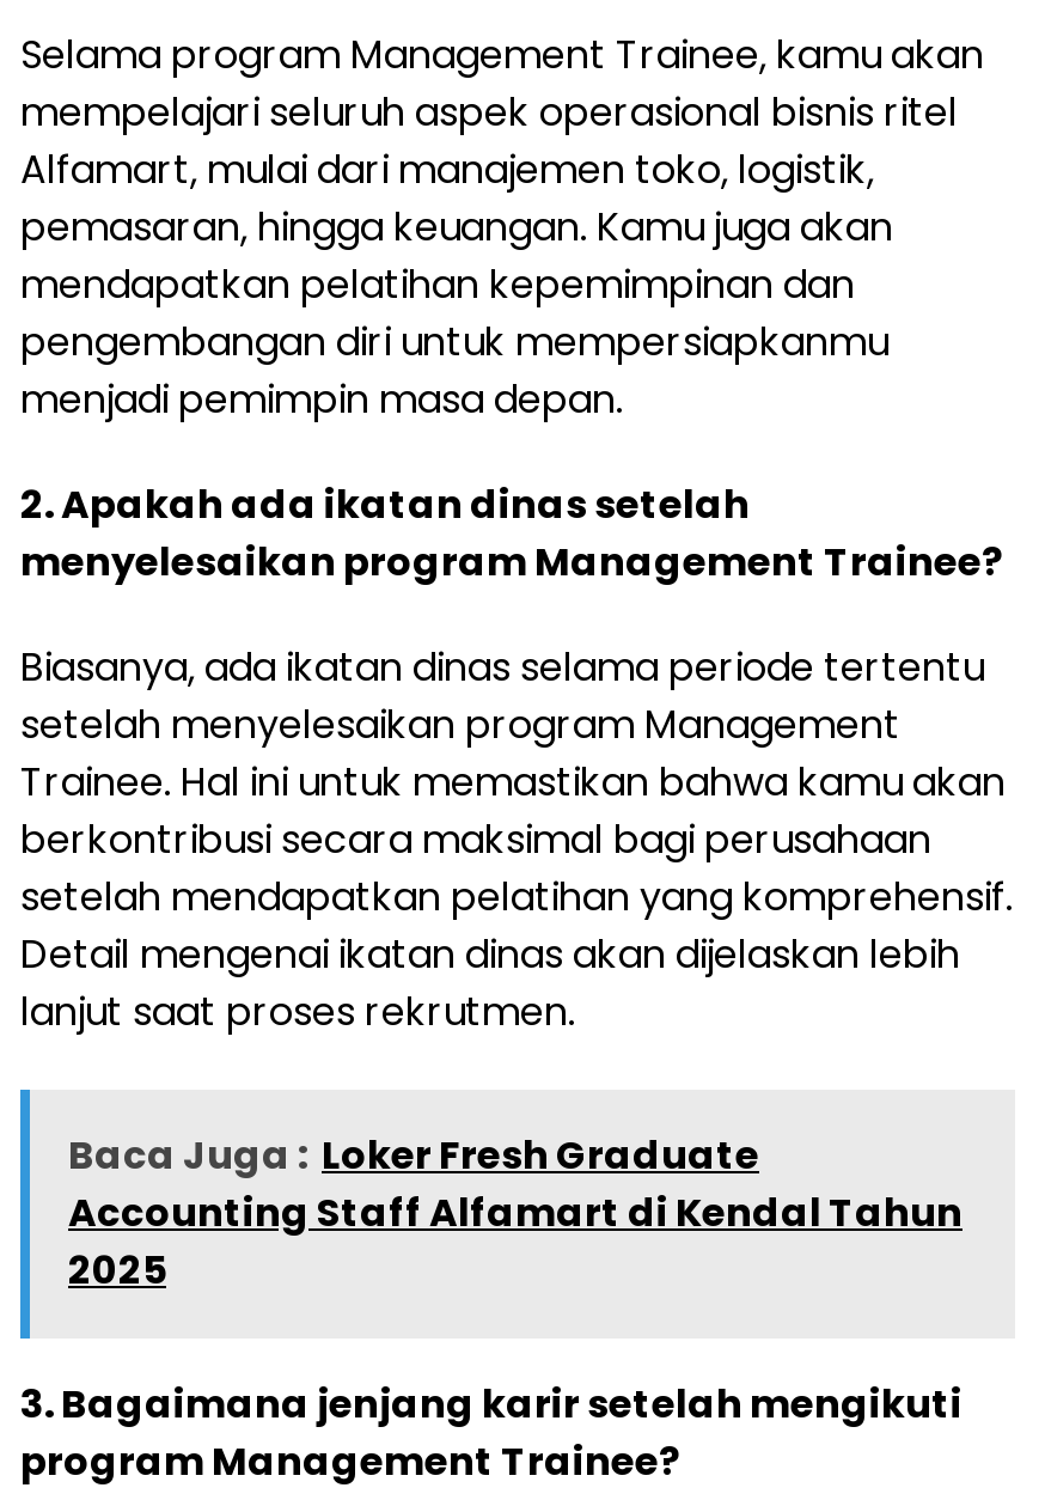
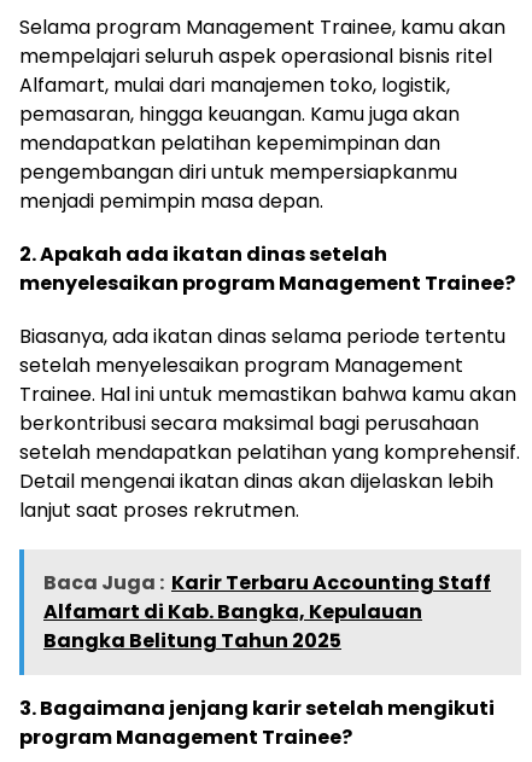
- Baca Juga : Loker Fresh Graduate
- Accounting Staff Alfamart di Kendal Tahun
- 2025
+ Baca Juga : Karir Terbaru Accounting Staff
+ Alfamart di Kab. Bangka, Kepulauan
+ Bangka Belitung Tahun 2025
